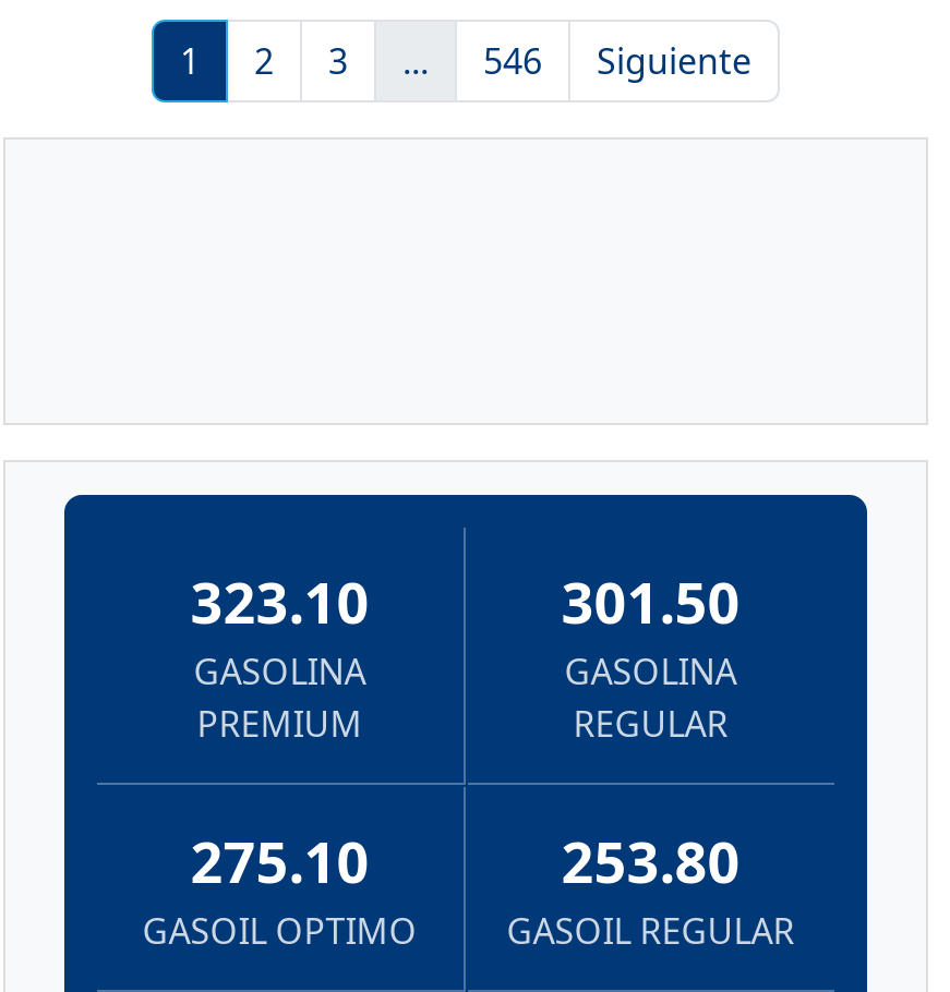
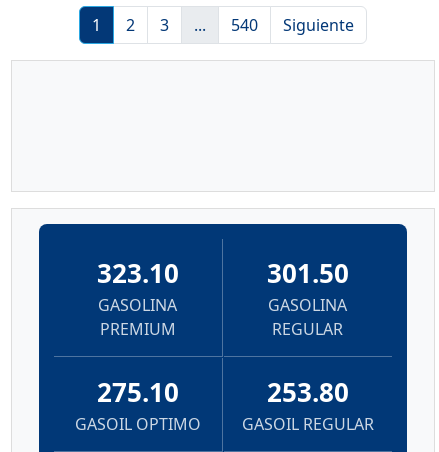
- 546
+ 540
